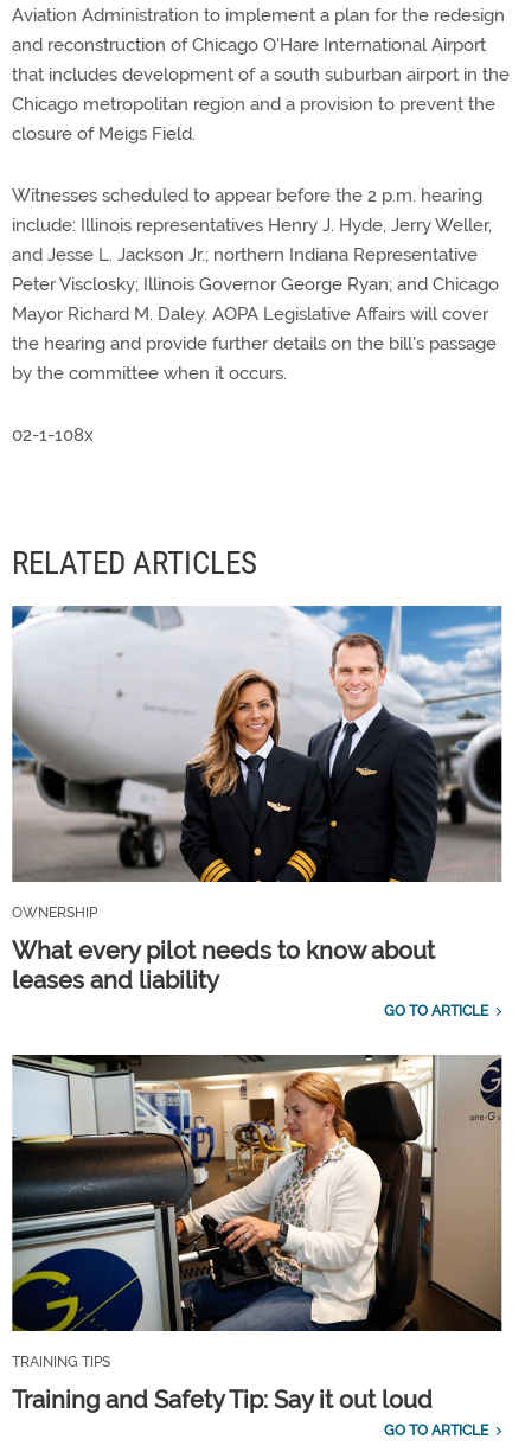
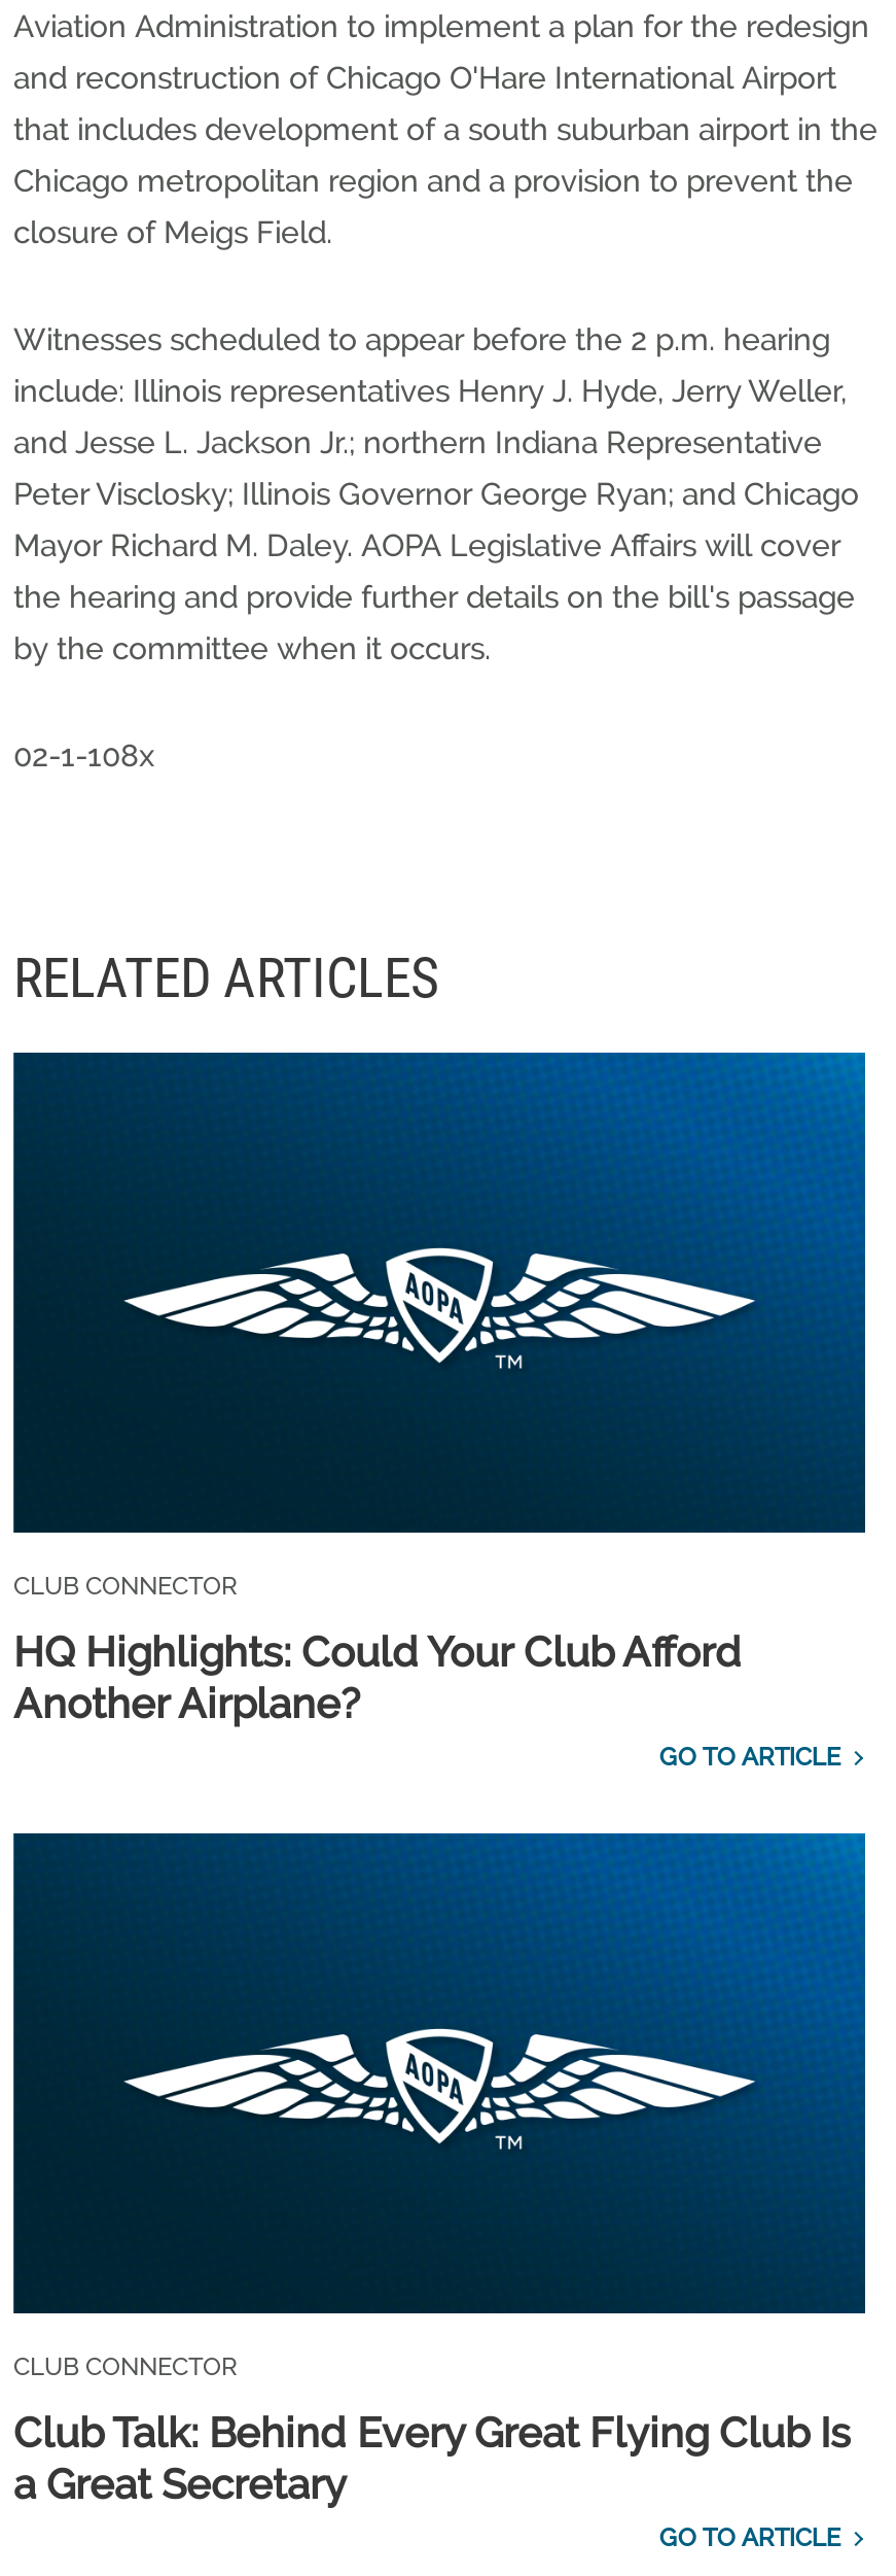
- [image]
- OWNERSHIP
+ [image]
+ CLUB CONNECTOR

- What every pilot needs to know about
- leases and liability
+ HQ Highlights: Could Your Club Afford
+ Another Airplane?

- [image]
- TRAINING TIPS
+ [image]
+ CLUB CONNECTOR

- Training and Safety Tip: Say it out loud
+ Club Talk: Behind Every Great Flying Club Is
+ a Great Secretary
